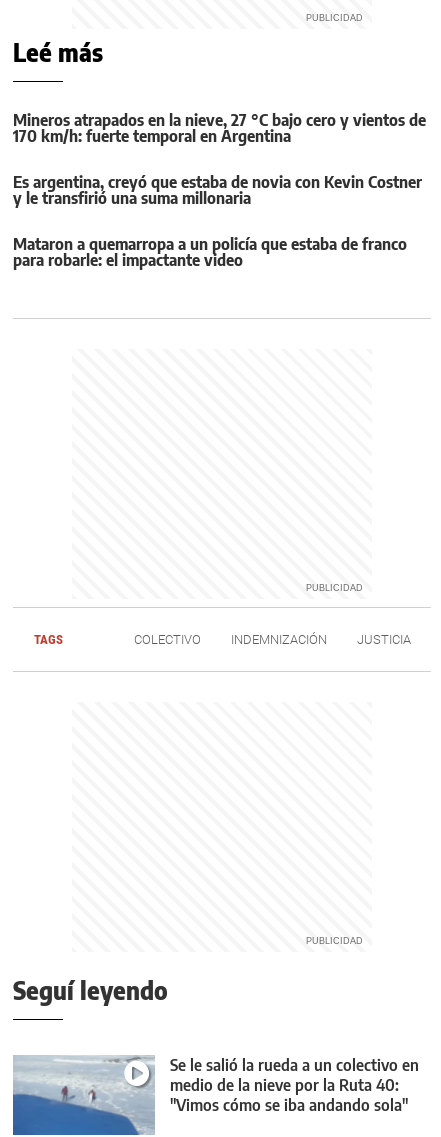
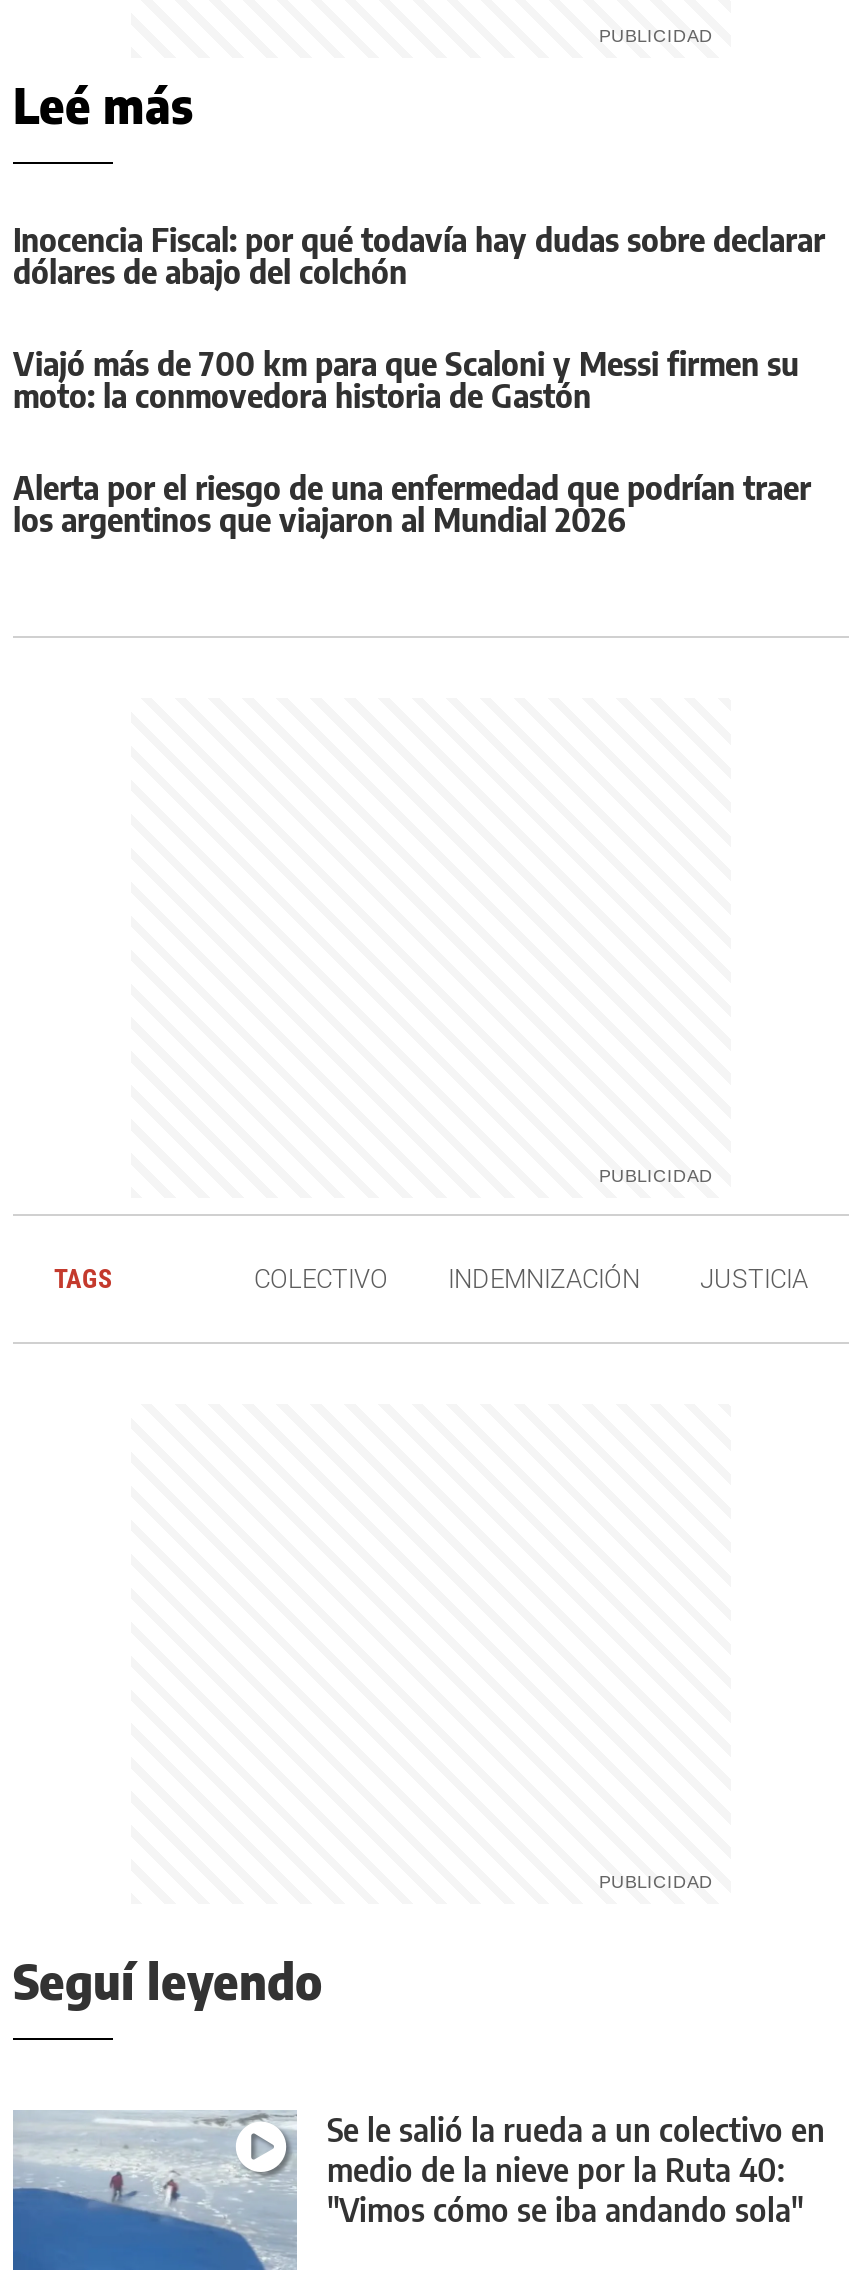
- Mineros atrapados en la nieve, 27 °C bajo cero y vientos de
- 170 km/h: fuerte temporal en Argentina
+ Inocencia Fiscal: por qué todavía hay dudas sobre declarar
+ dólares de abajo del colchón

- Es argentina, creyó que estaba de novia con Kevin Costner
- y le transfirió una suma millonaria
+ Viajó más de 700 km para que Scaloni y Messi firmen su
+ moto: la conmovedora historia de Gastón

- Mataron a quemarropa a un policía que estaba de franco
- para robarle: el impactante video
+ Alerta por el riesgo de una enfermedad que podrían traer
+ los argentinos que viajaron al Mundial 2026
